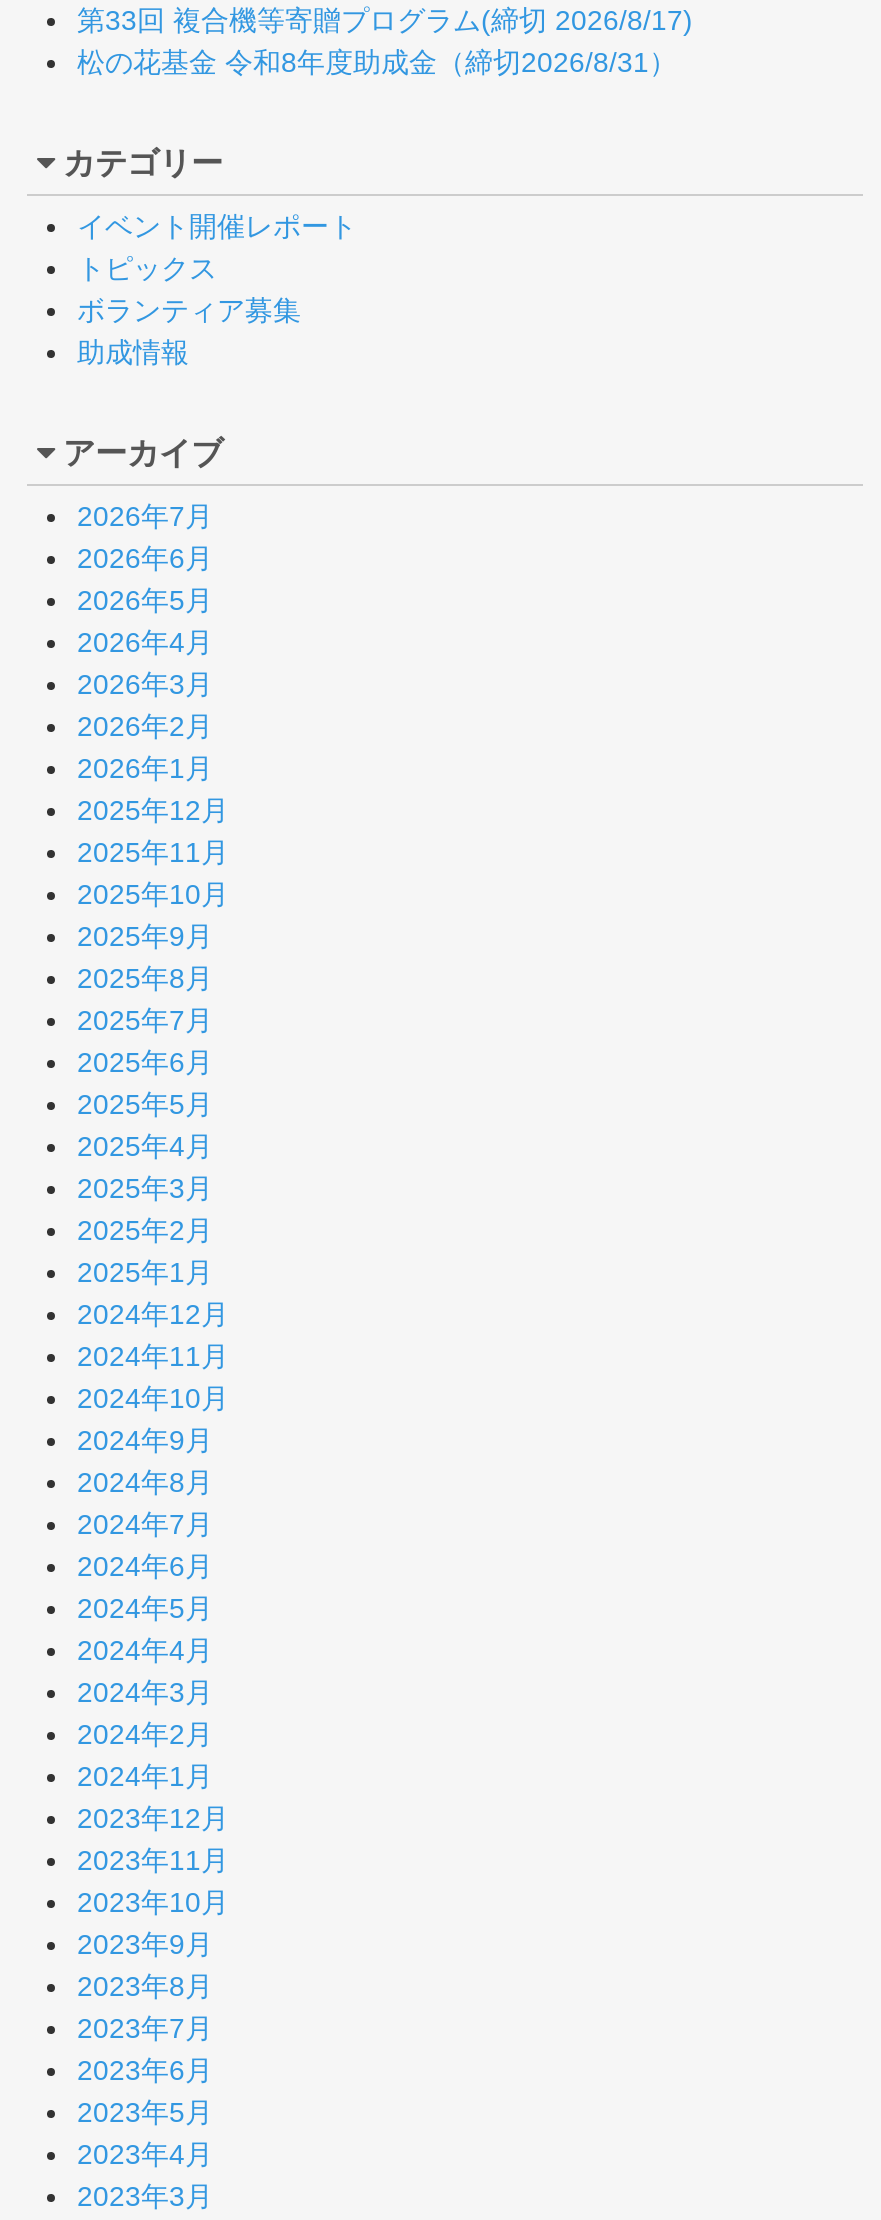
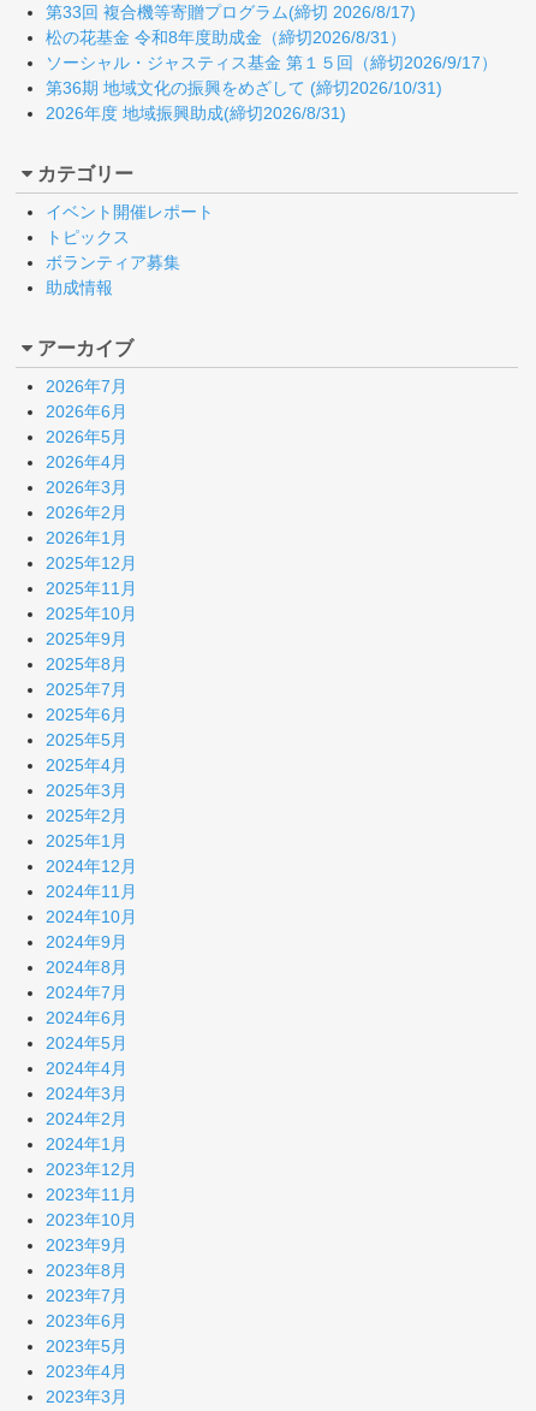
+ ソーシャル・ジャスティス基金 第１５回（締切2026/9/17）
+ 第36期 地域文化の振興をめざして (締切2026/10/31)
+ 2026年度 地域振興助成(締切2026/8/31)
